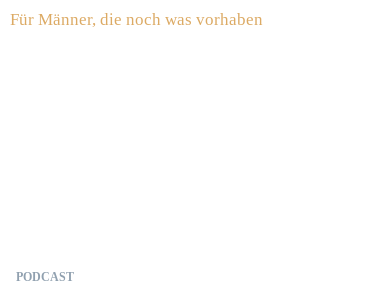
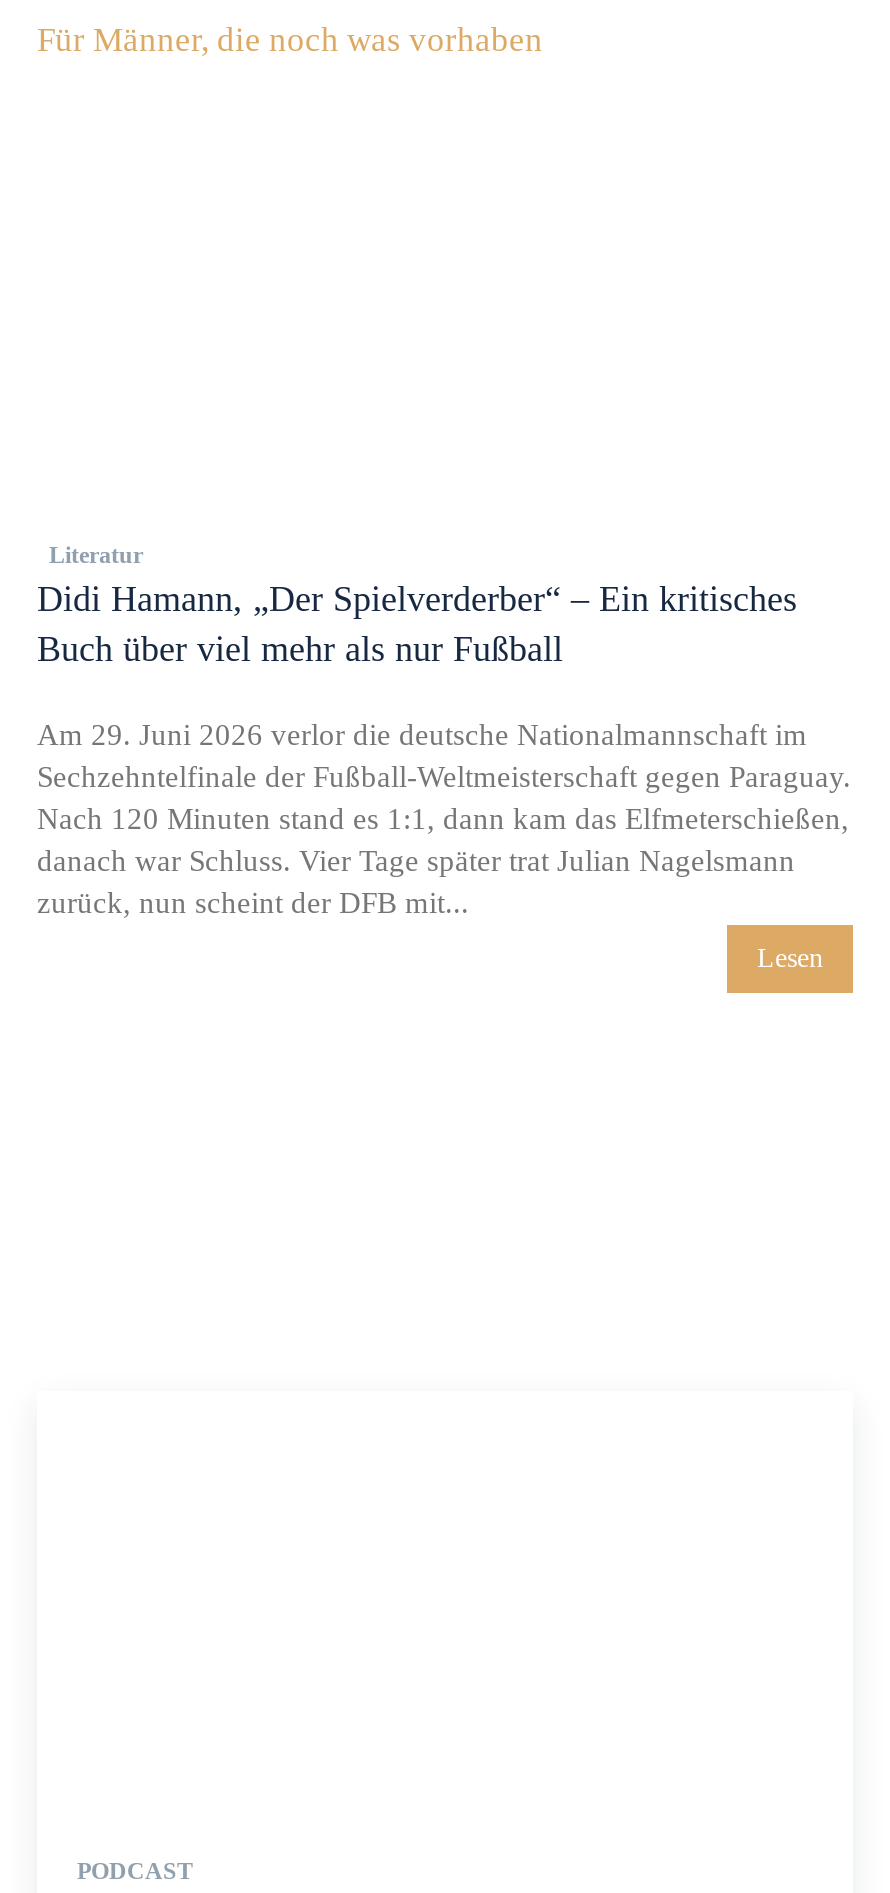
+ Literatur
+ Didi Hamann, „Der Spielverderber“ – Ein kritisches
+ Buch über viel mehr als nur Fußball
+ Am 29. Juni 2026 verlor die deutsche Nationalmannschaft im
+ Sechzehntelfinale der Fußball-Weltmeisterschaft gegen Paraguay.
+ Nach 120 Minuten stand es 1:1, dann kam das Elfmeterschießen,
+ danach war Schluss. Vier Tage später trat Julian Nagelsmann
+ zurück, nun scheint der DFB mit...
+ Lesen
